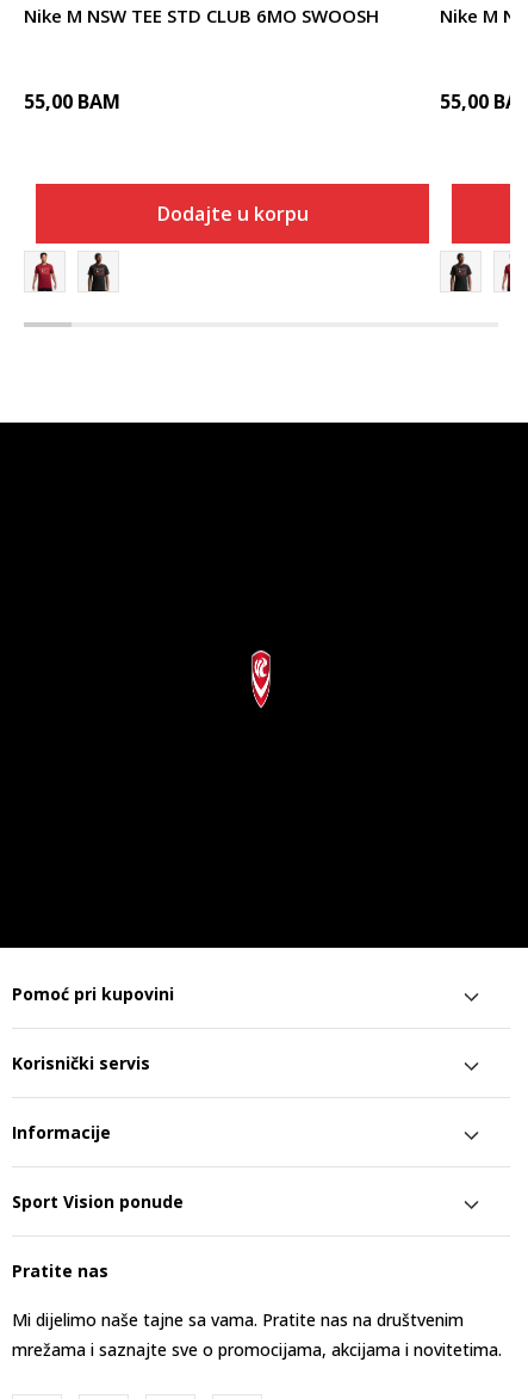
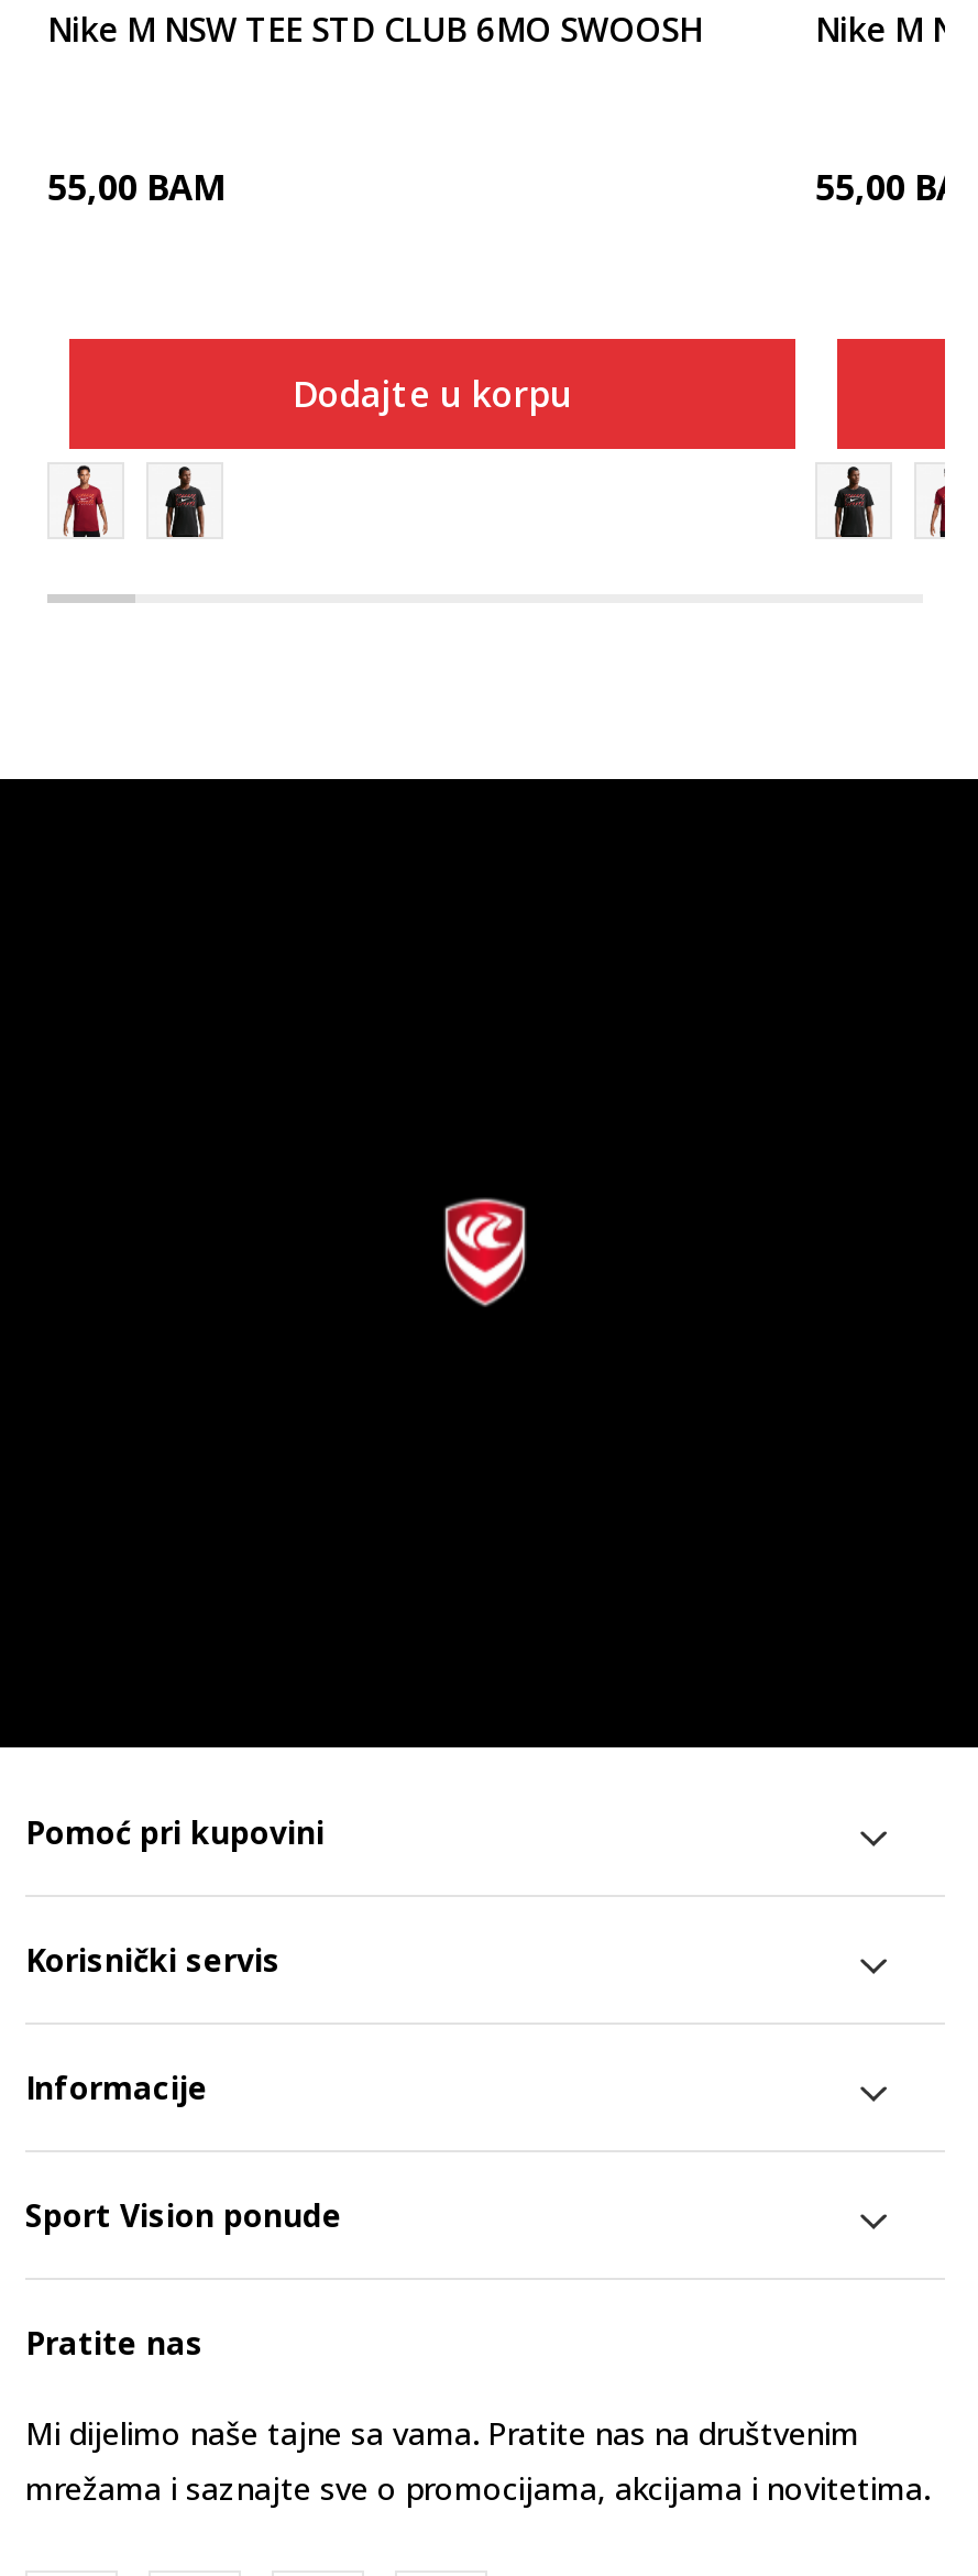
- [image]
+ [image]
